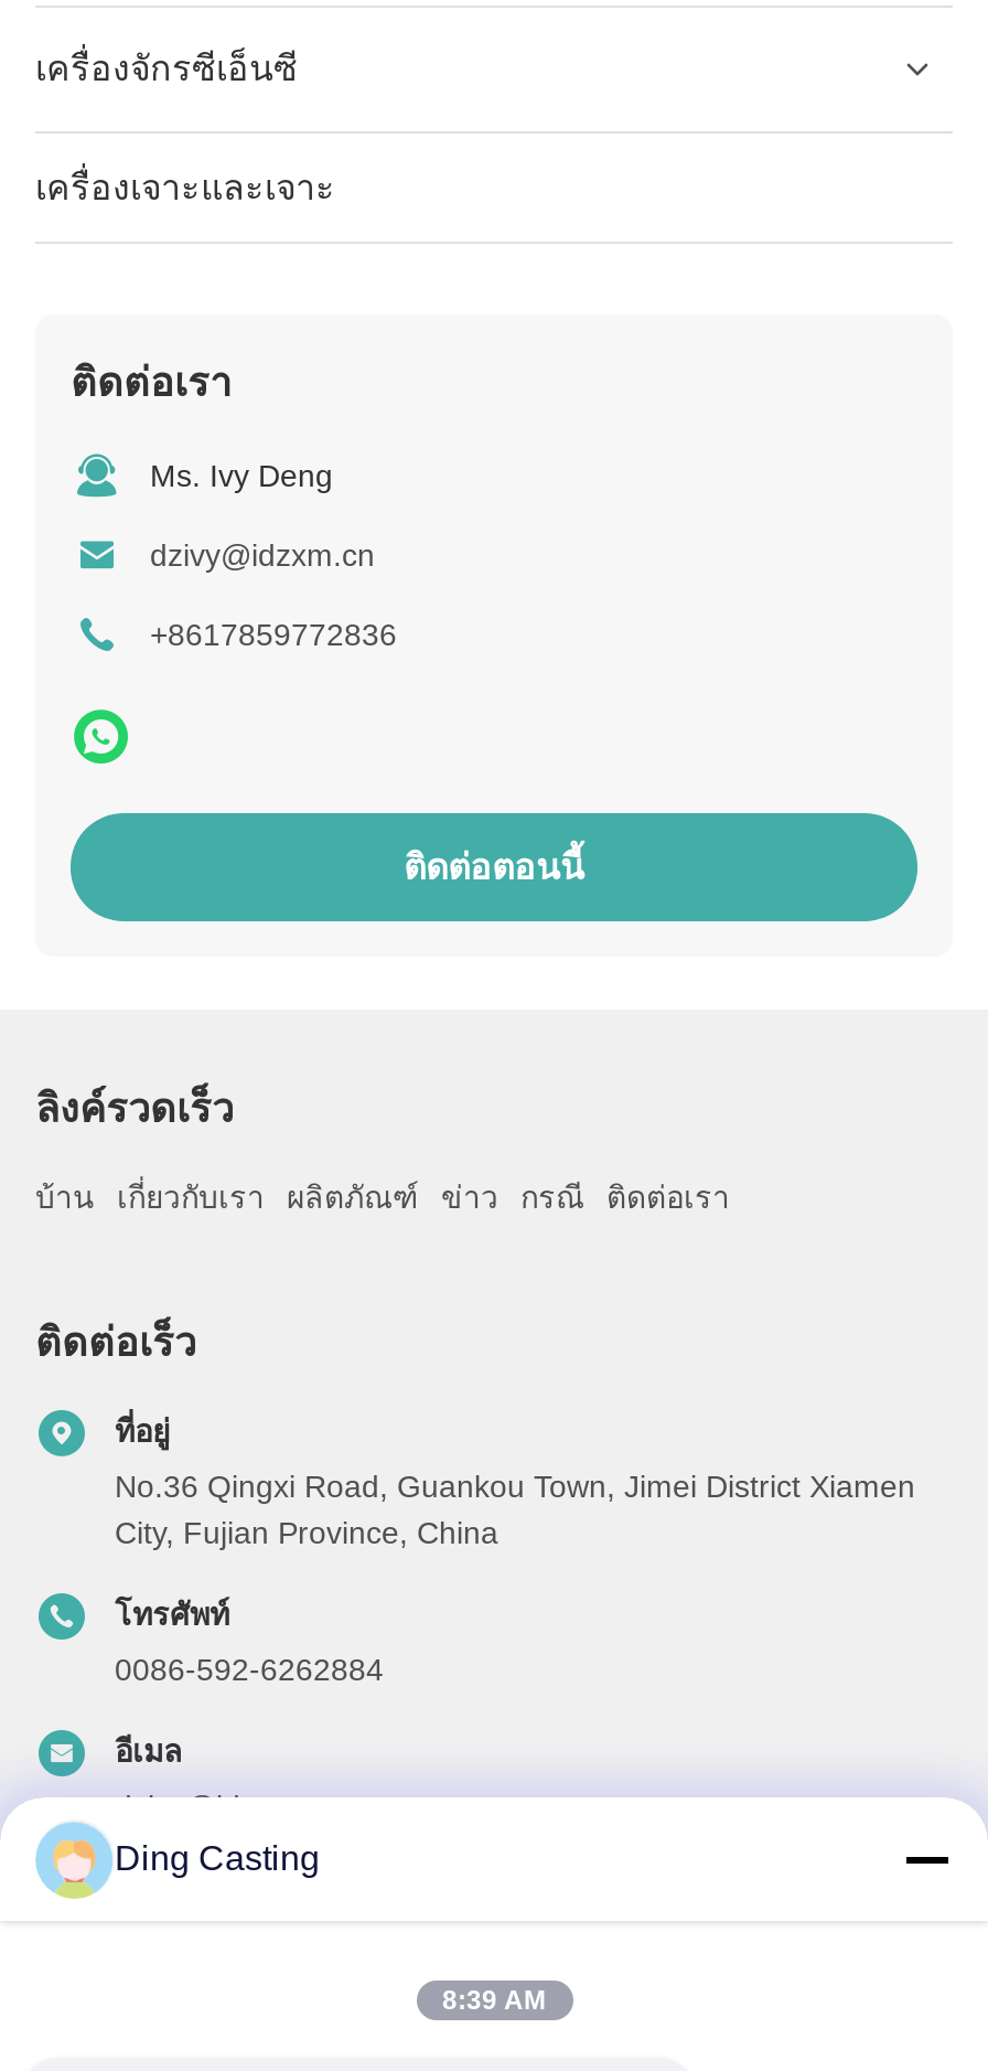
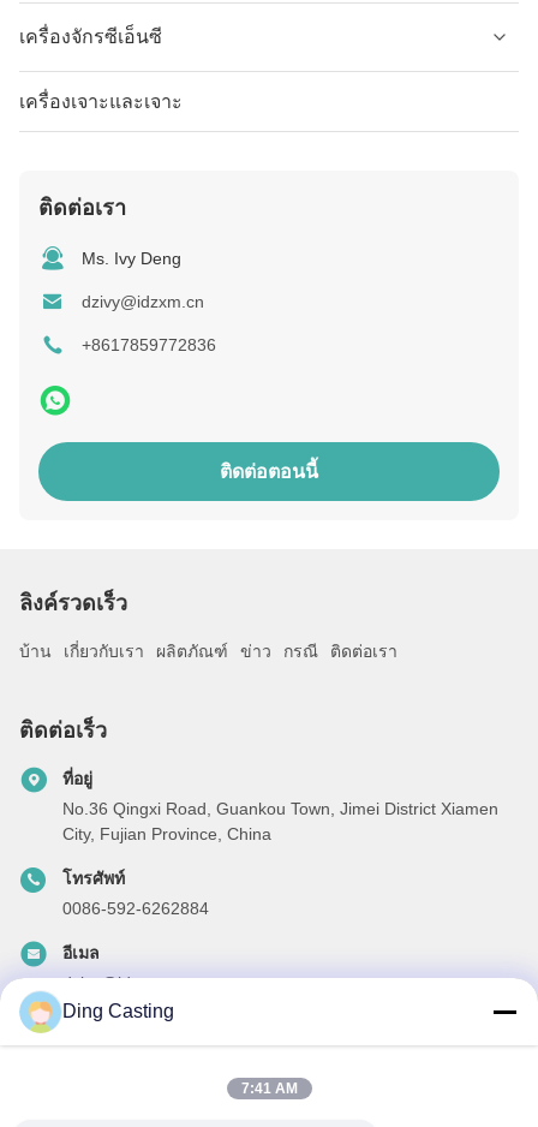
- 8:39 AM
+ 7:41 AM
